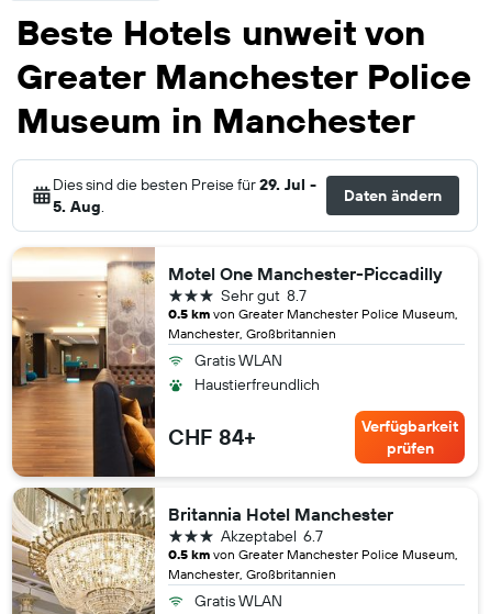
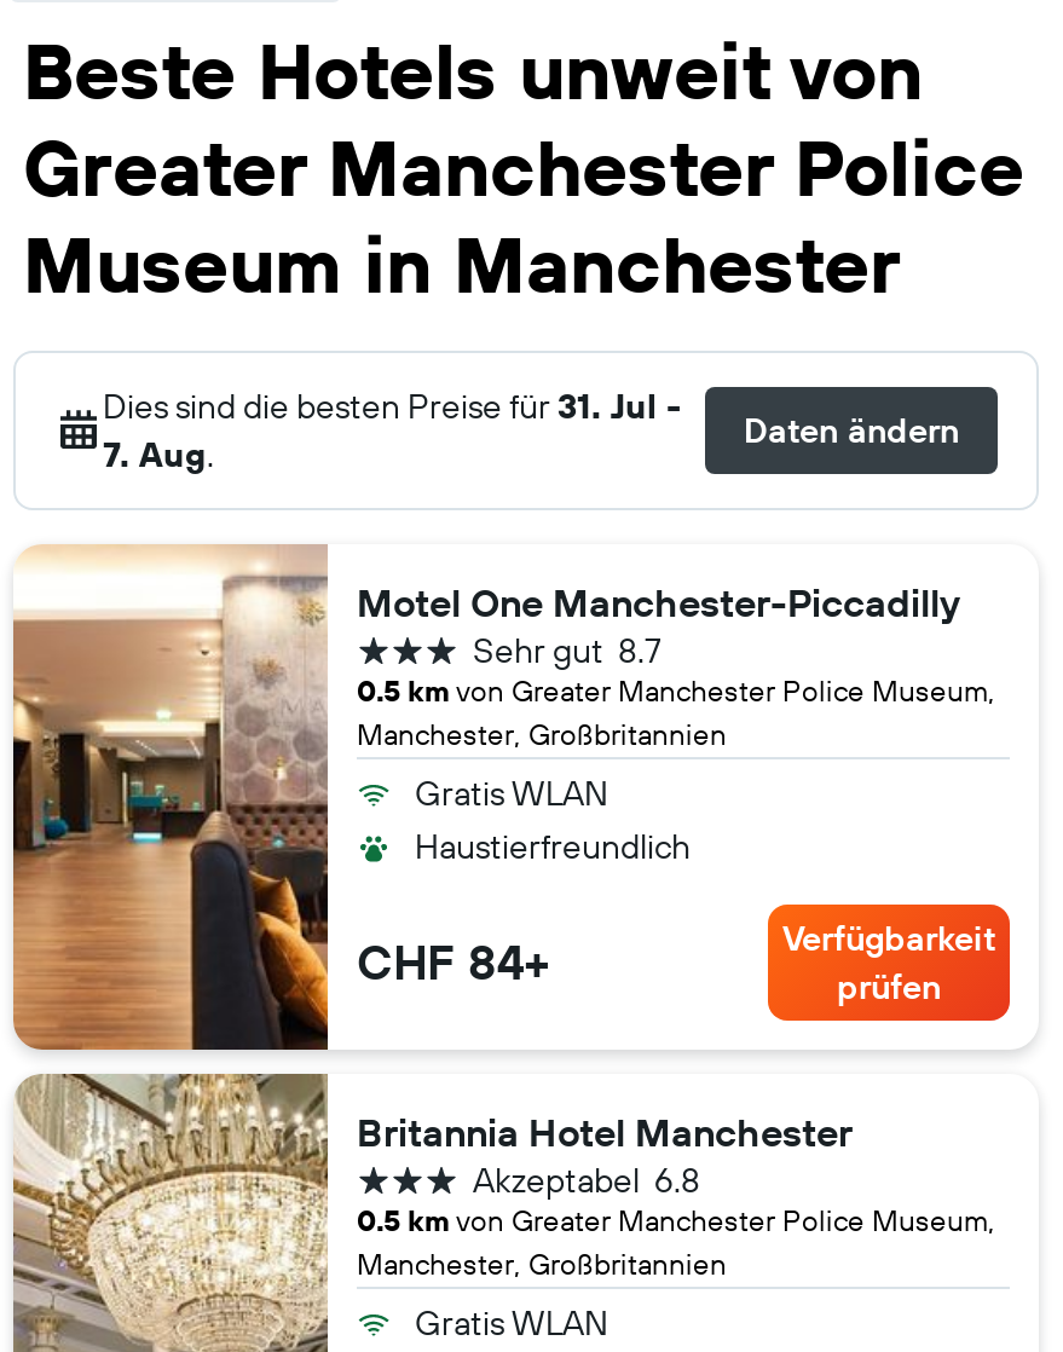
- Dies sind die besten Preise für 29. Jul -
+ Dies sind die besten Preise für 31. Jul -

- 5. Aug.
+ 7. Aug.

- 6.7
+ 6.8
